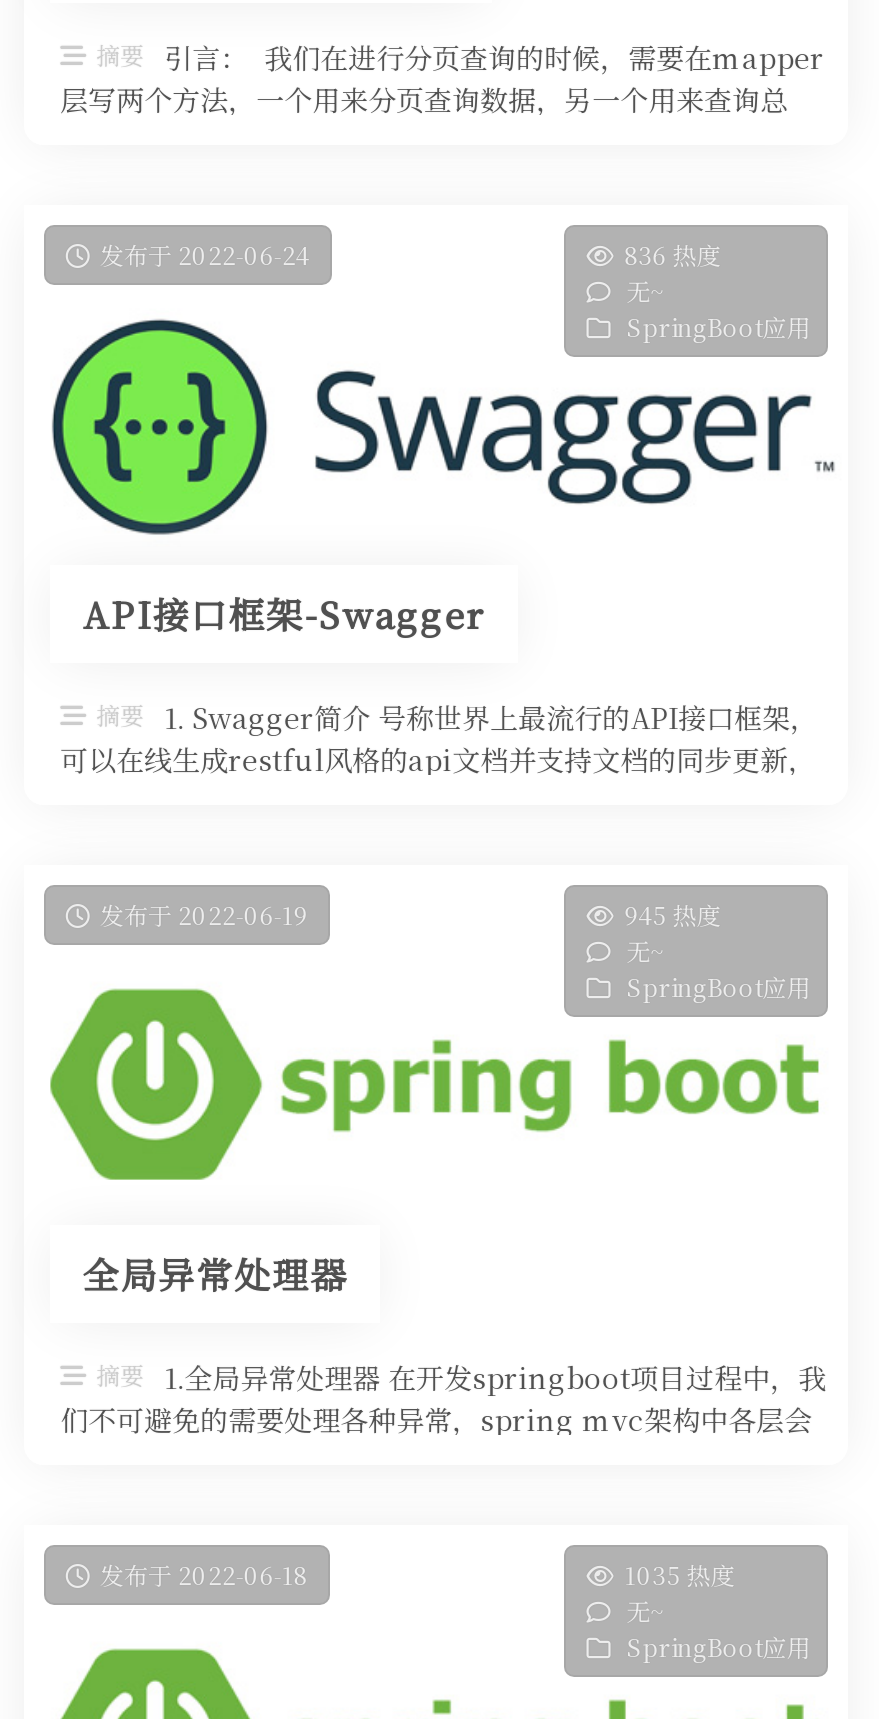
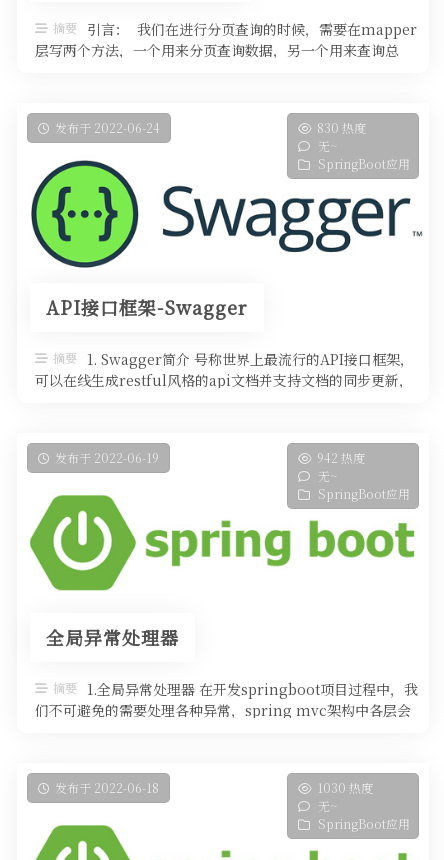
- 836 热度
+ 830 热度

- 945 热度
+ 942 热度

- 1035 热度
+ 1030 热度
